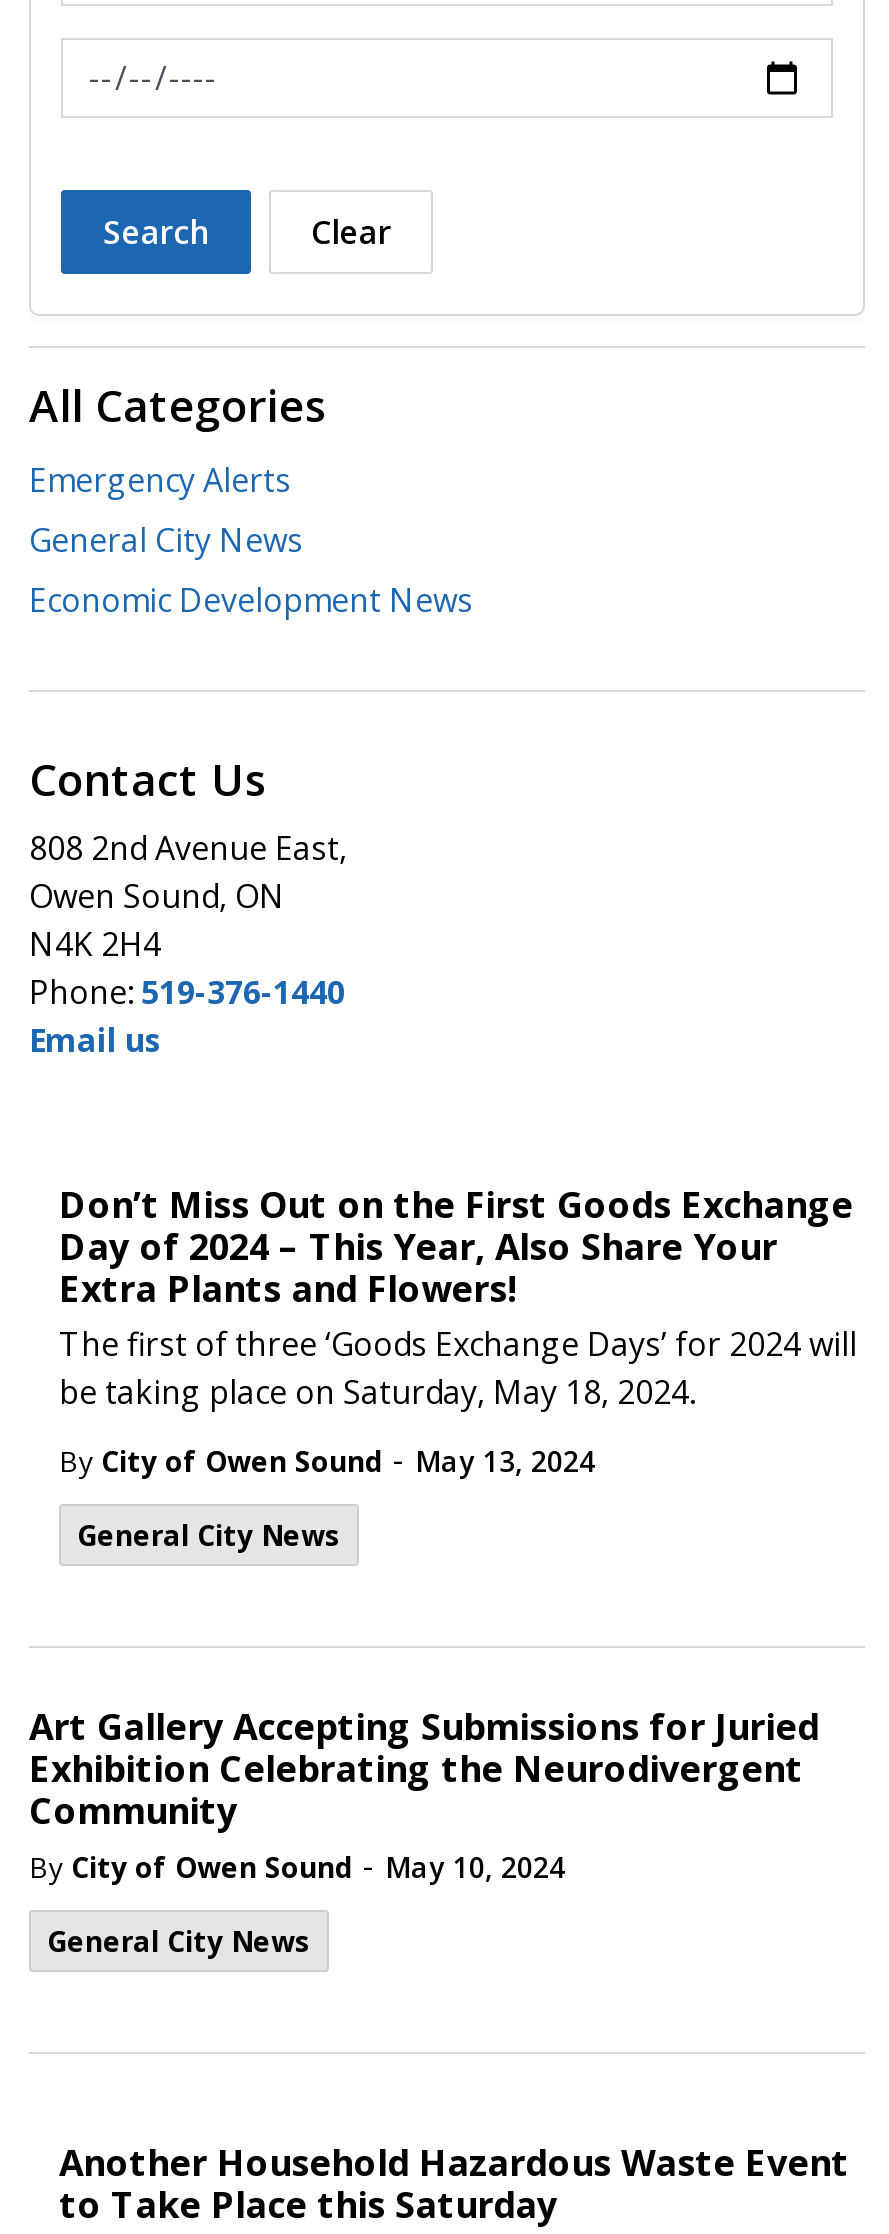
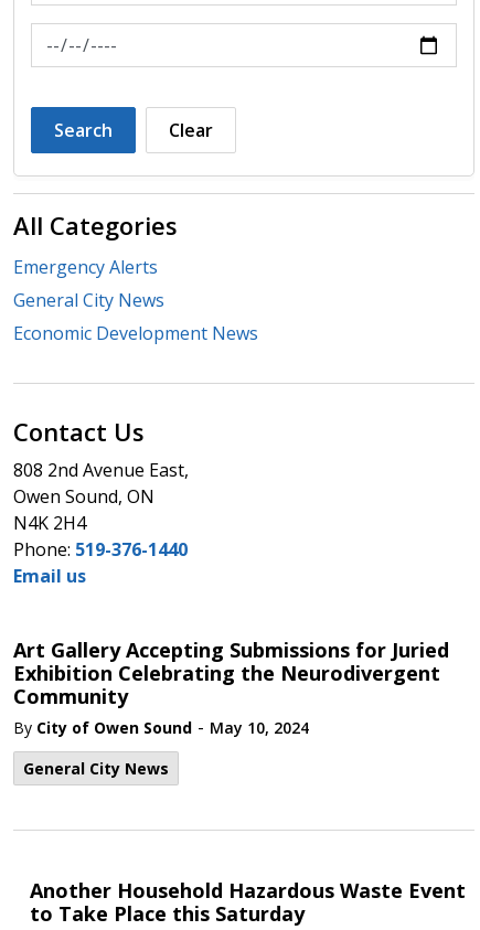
- Don’t Miss Out on the First Goods Exchange
- Day of 2024 – This Year, Also Share Your
- Extra Plants and Flowers!
- The first of three ‘Goods Exchange Days’ for 2024 will
- be taking place on Saturday, May 18, 2024.
- By City of Owen Sound - May 13, 2024
- General City News
